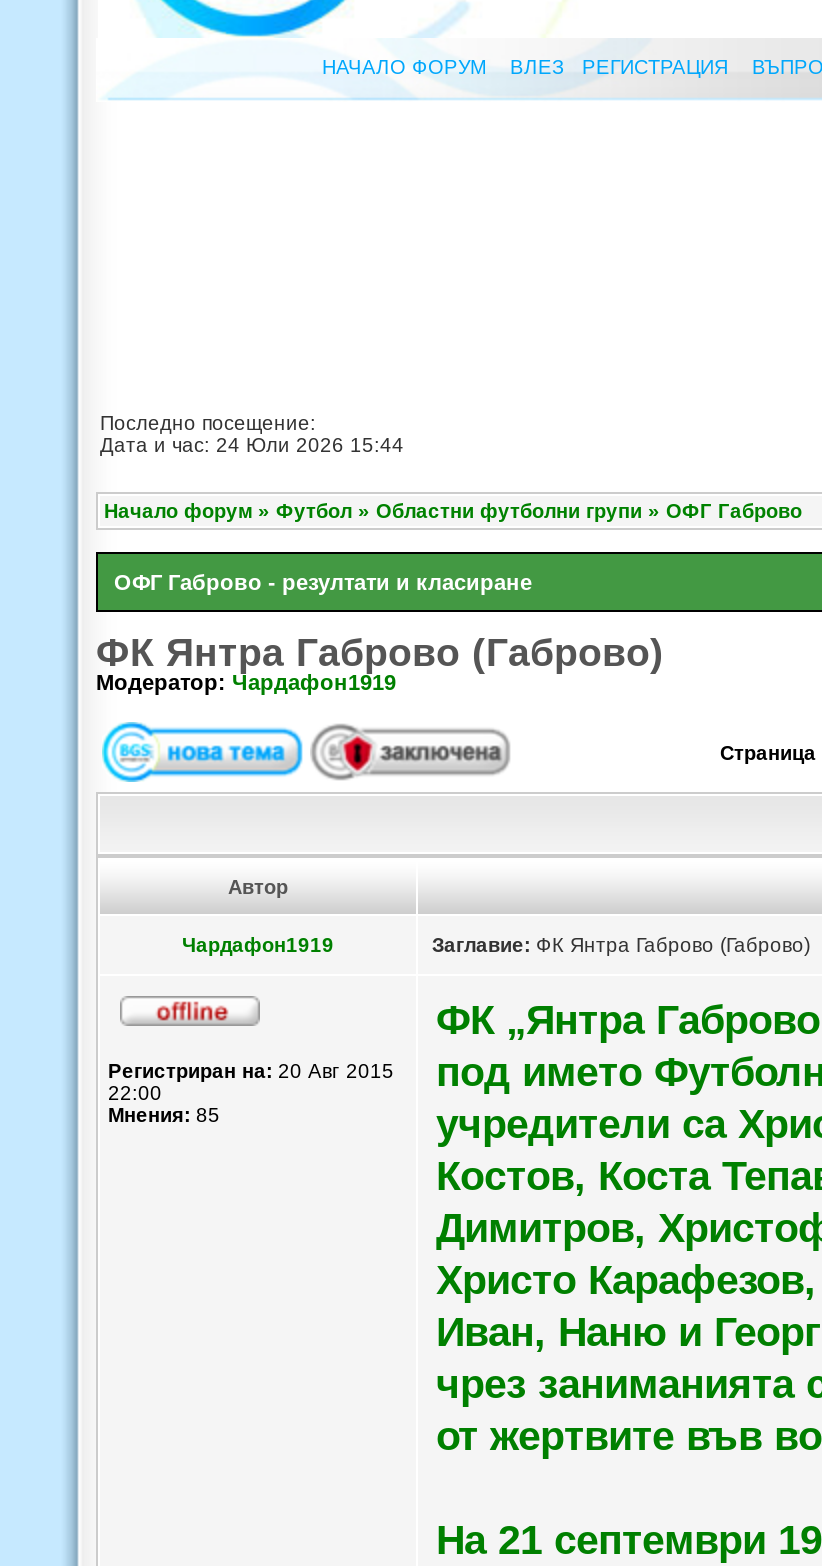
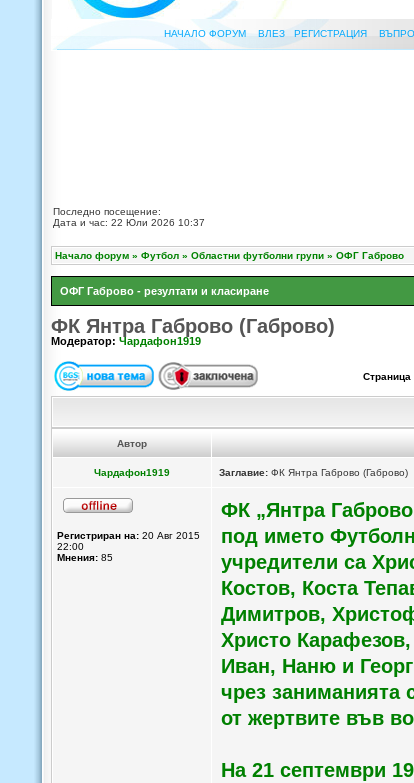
- Дата и час: 24 Юли 2026 15:44
+ Дата и час: 22 Юли 2026 10:37
